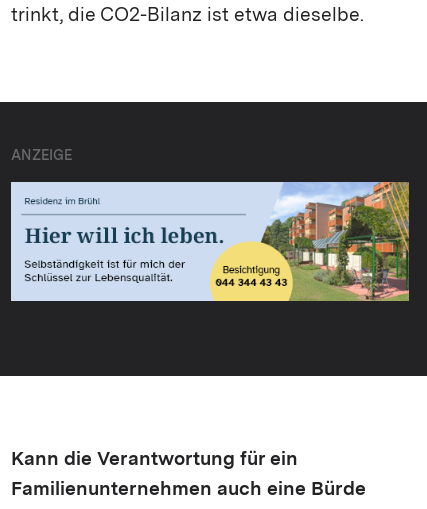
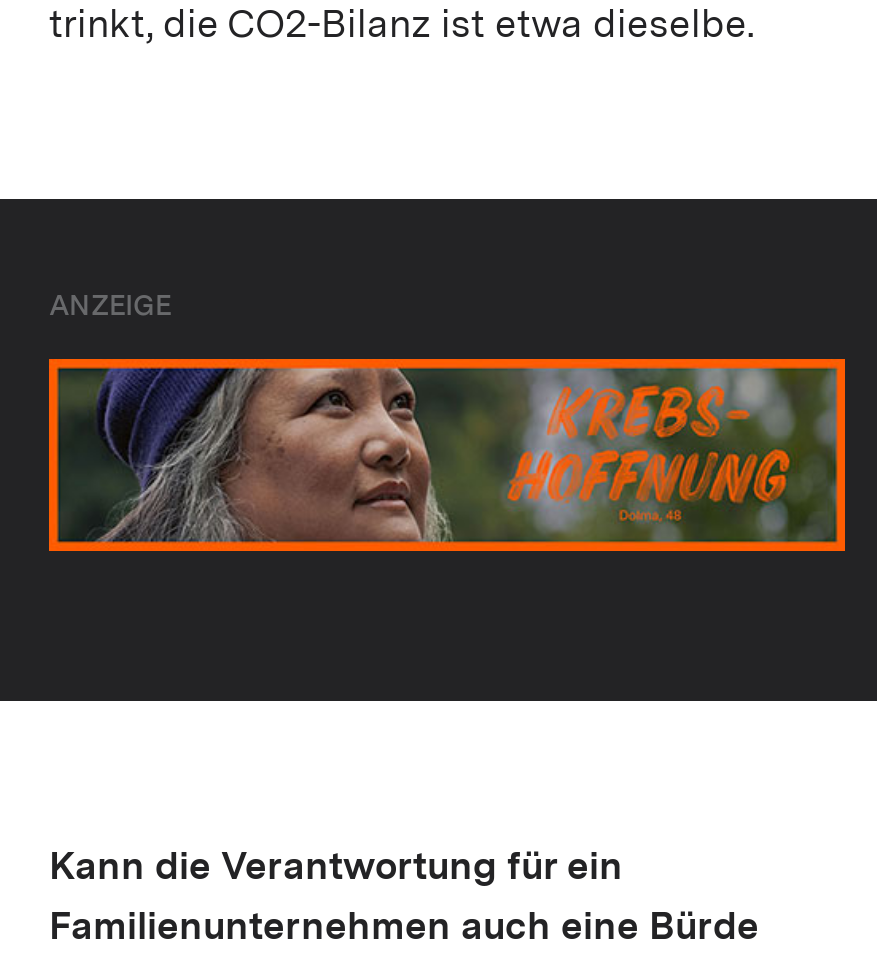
- [image]
+ [image]
